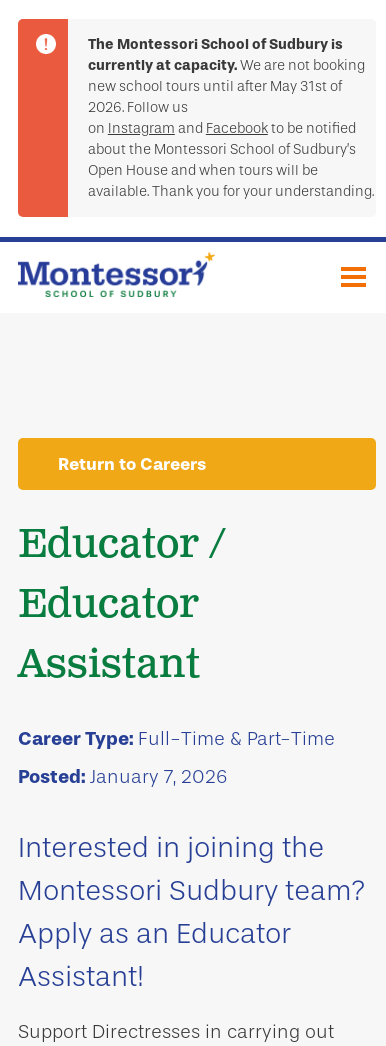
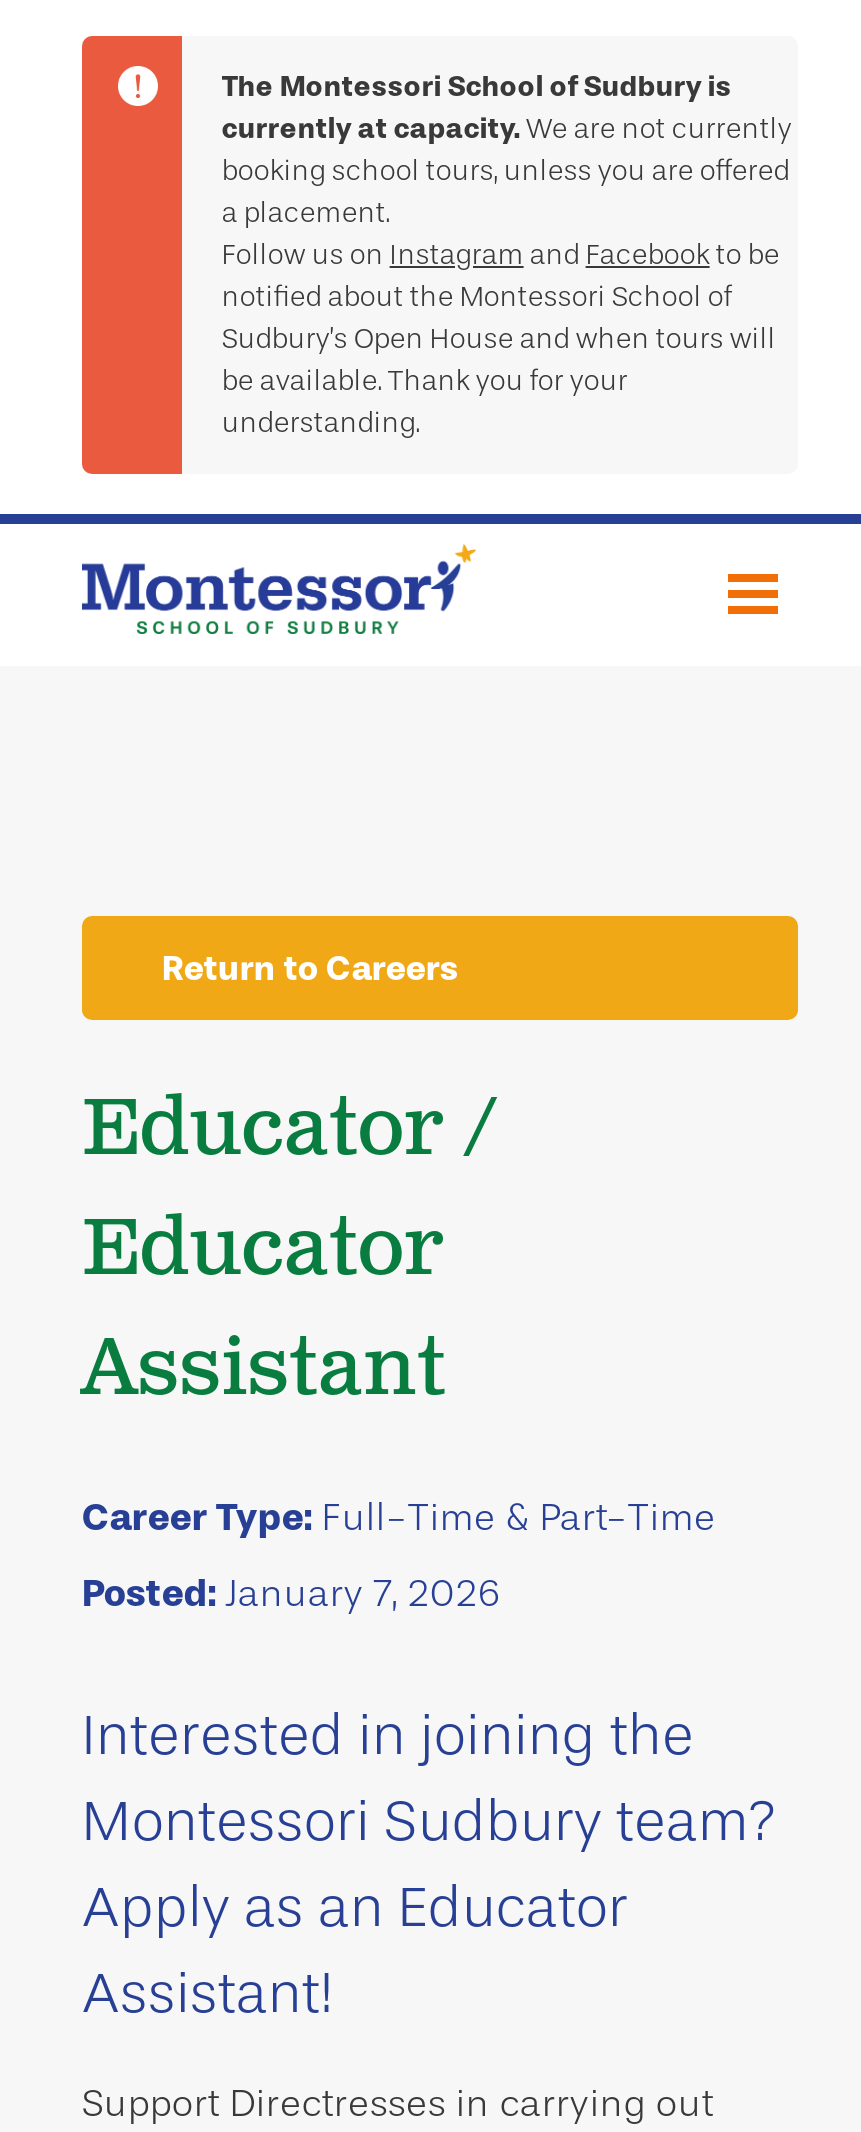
- currently at capacity.We are not booking
- new school tours until after May 31st of
- 2026. Follow us
- on Instagram and Facebookto be notified
- about the Montessori School of Sudbury’s
- Open House and when tours will be
- available. Thank you for your understanding.
+ currently at capacity. We are not currently
+ booking school tours, unless you are offered
+ a placement.
+ Follow us on Instagram and Facebookto be
+ notified about the Montessori School of
+ Sudbury’s Open House and when tours will
+ be available. Thank you for your
+ understanding.
